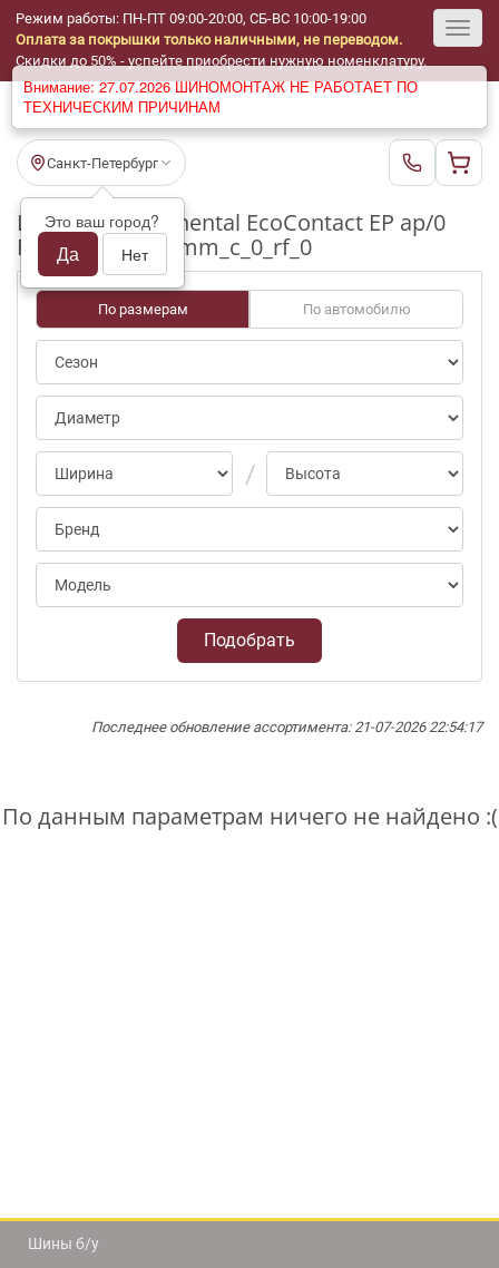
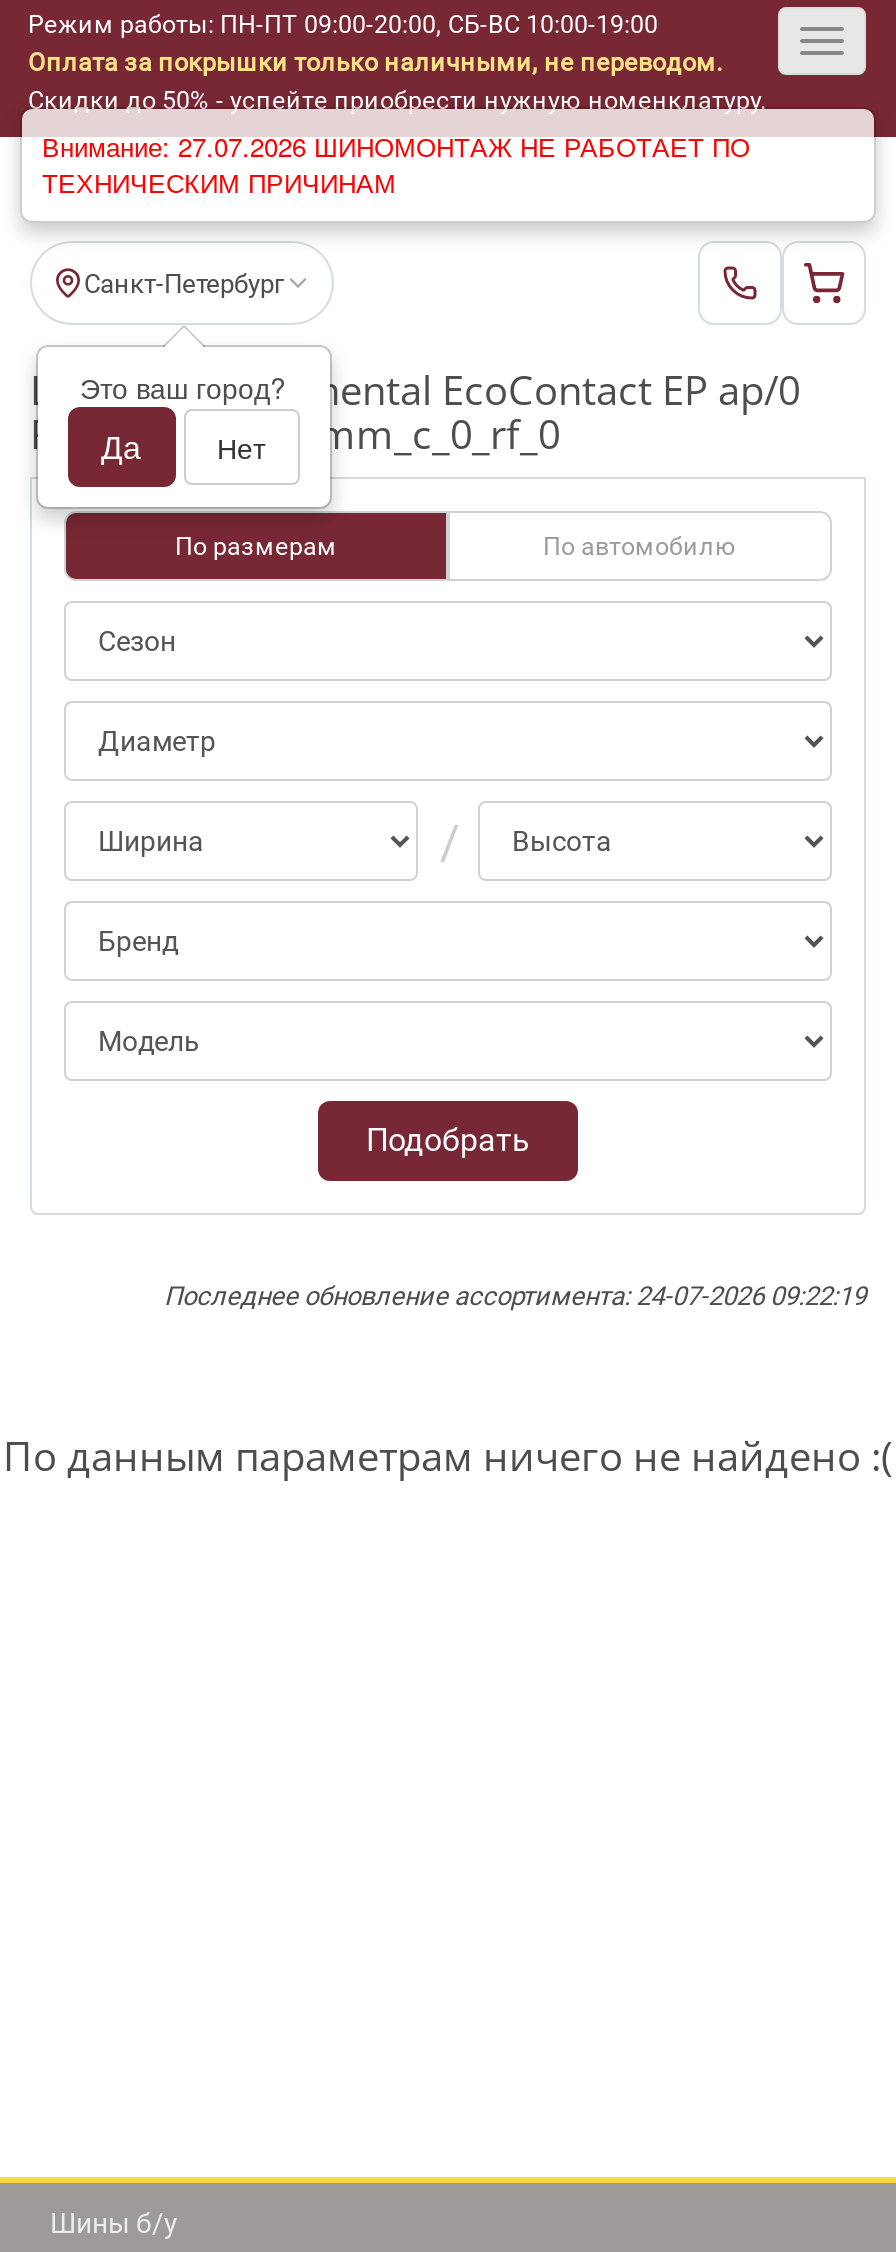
- Последнее обновление ассортимента: 21-07-2026 22:54:17
+ Последнее обновление ассортимента: 24-07-2026 09:22:19
